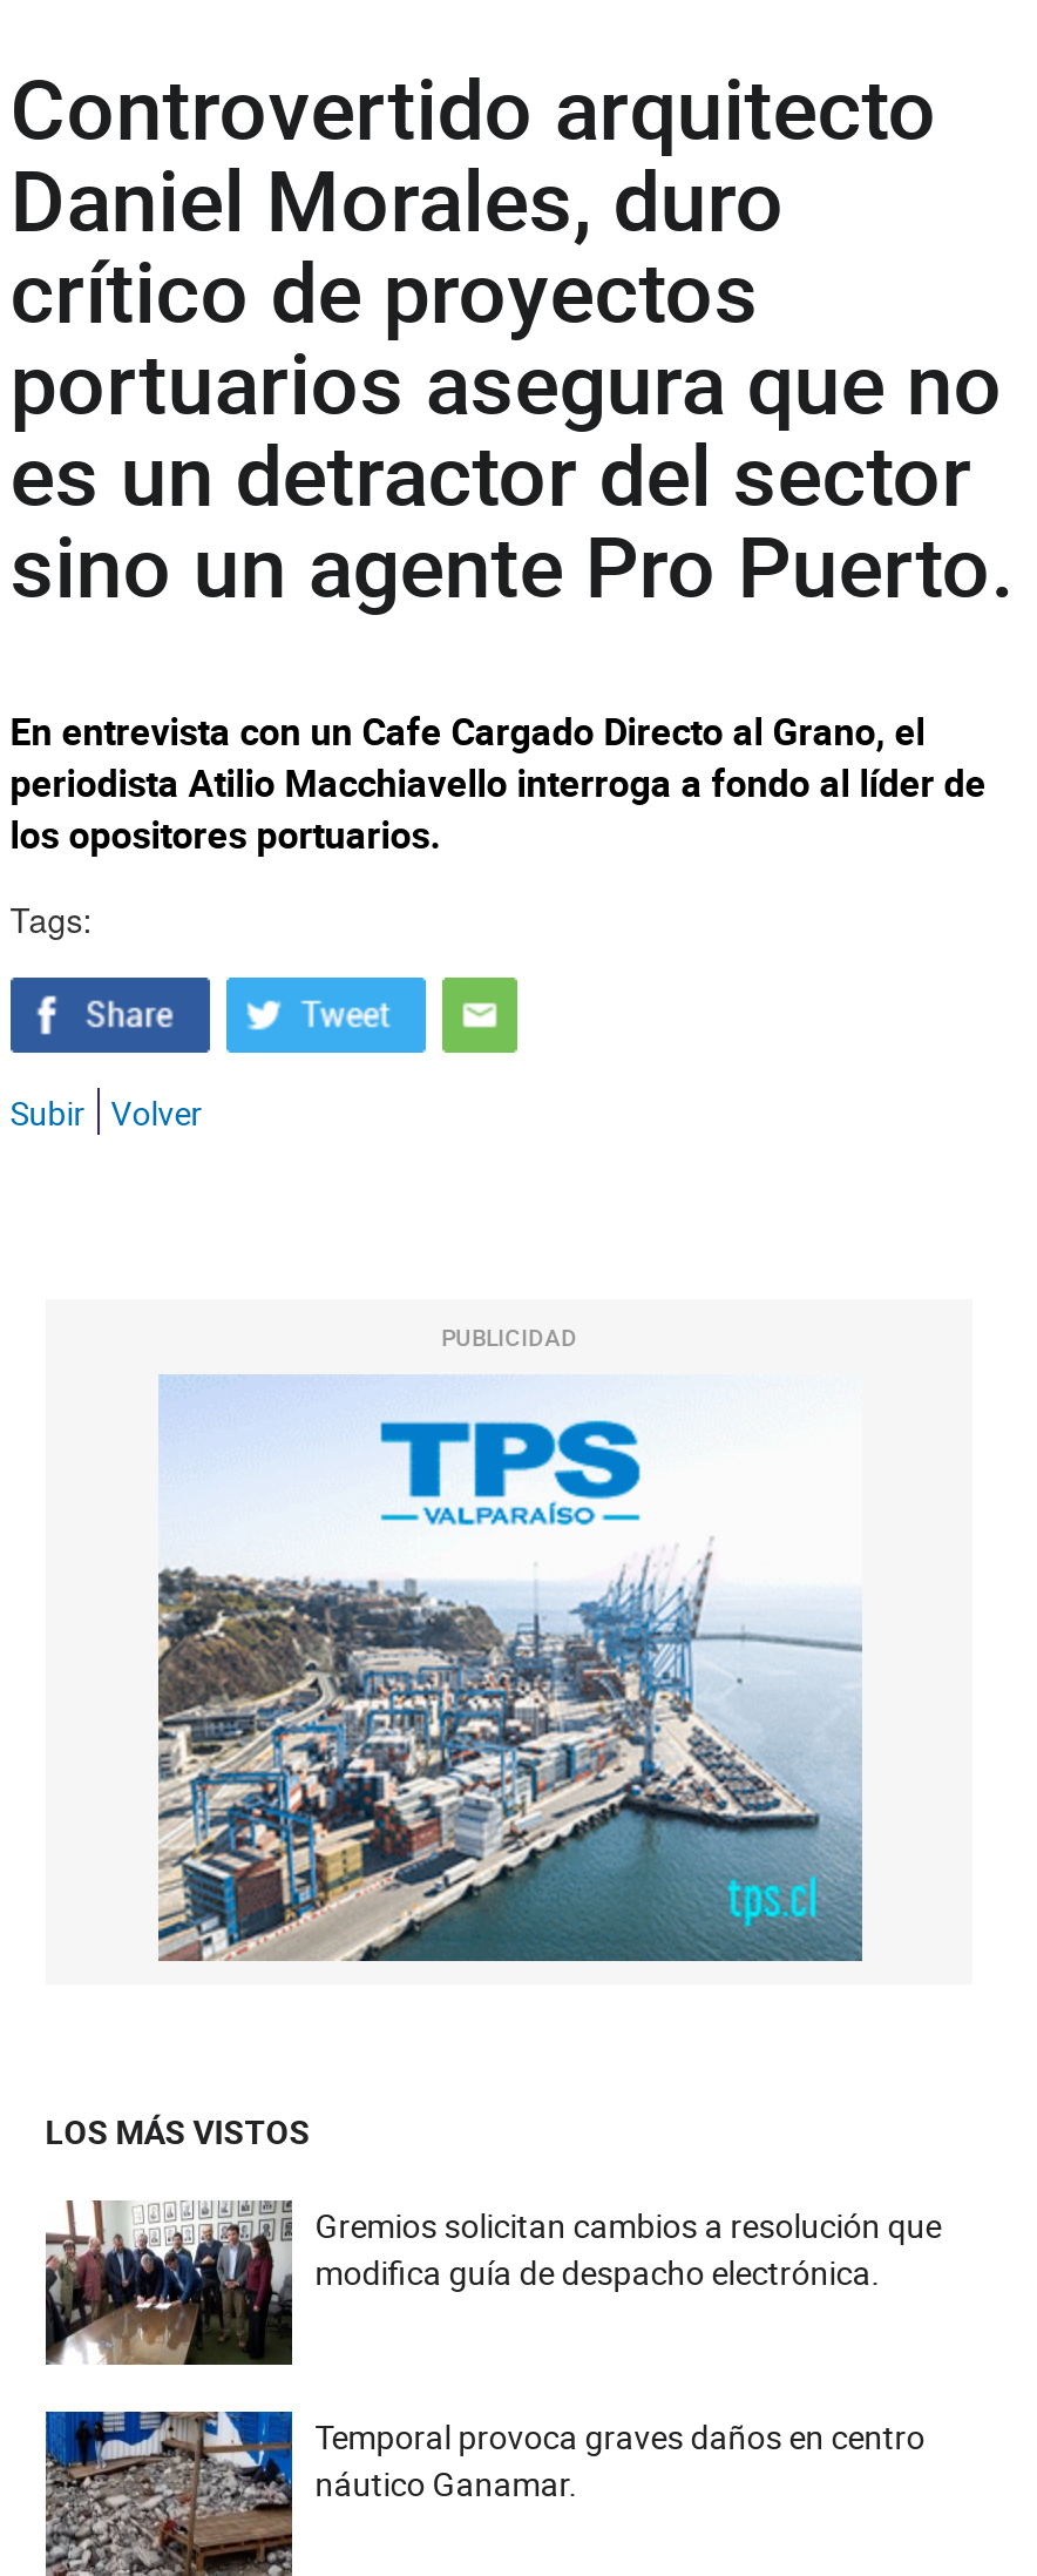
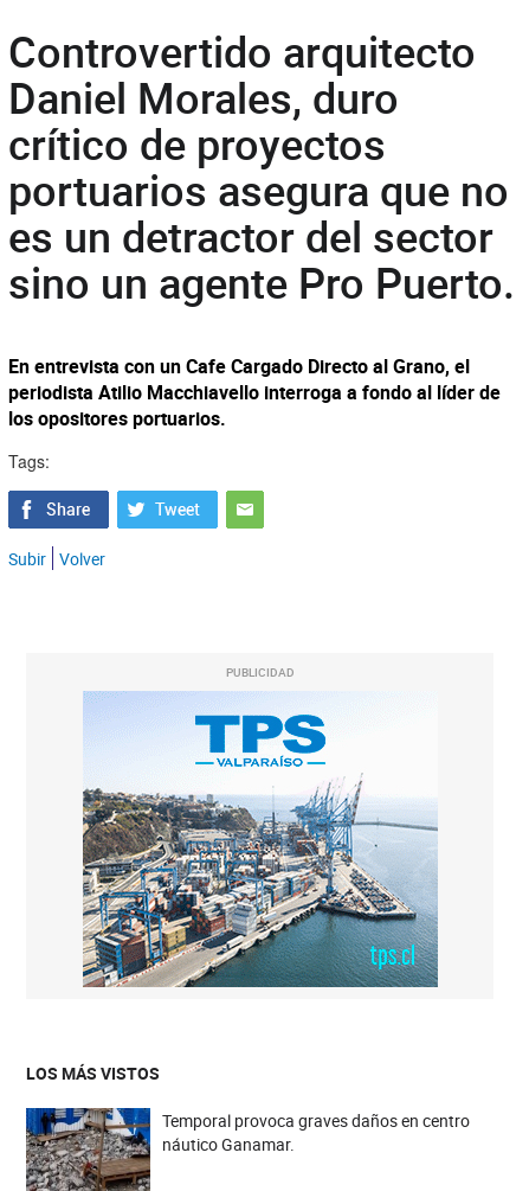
- [image]
- Gremios solicitan cambios a resolución que
- modifica guía de despacho electrónica.
